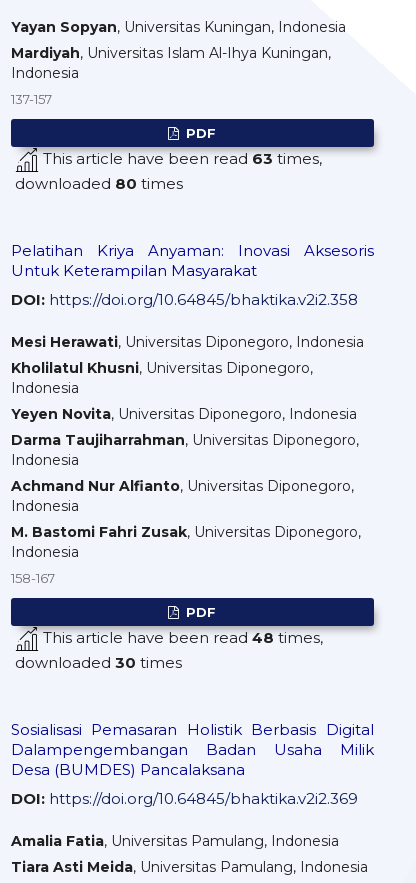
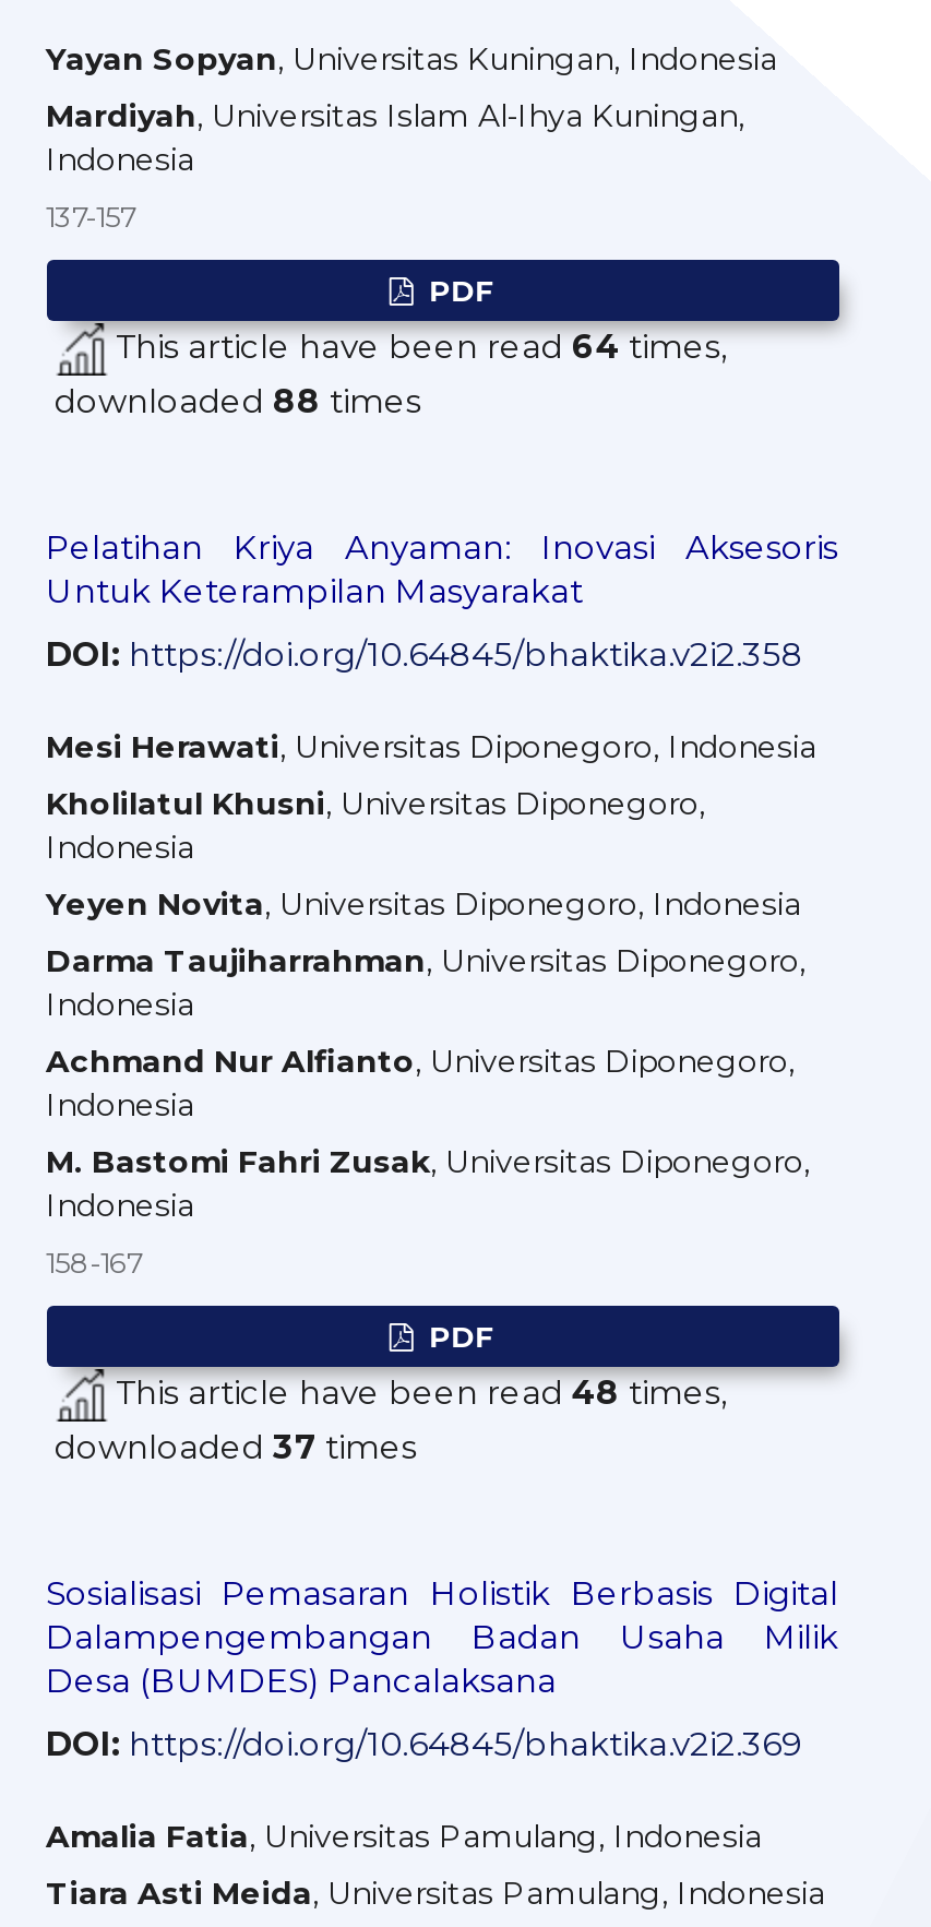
- This article have been read 63 times,
+ This article have been read 64 times,

- downloaded 80 times
+ downloaded 88 times

- downloaded 30 times
+ downloaded 37 times
